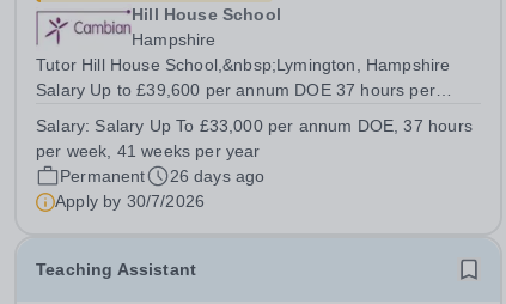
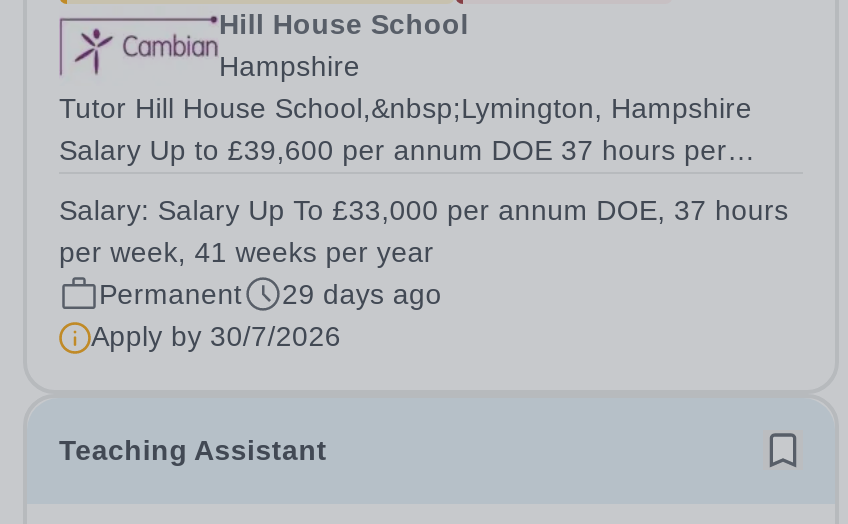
- Permanent 26 days ago
+ Permanent 29 days ago
